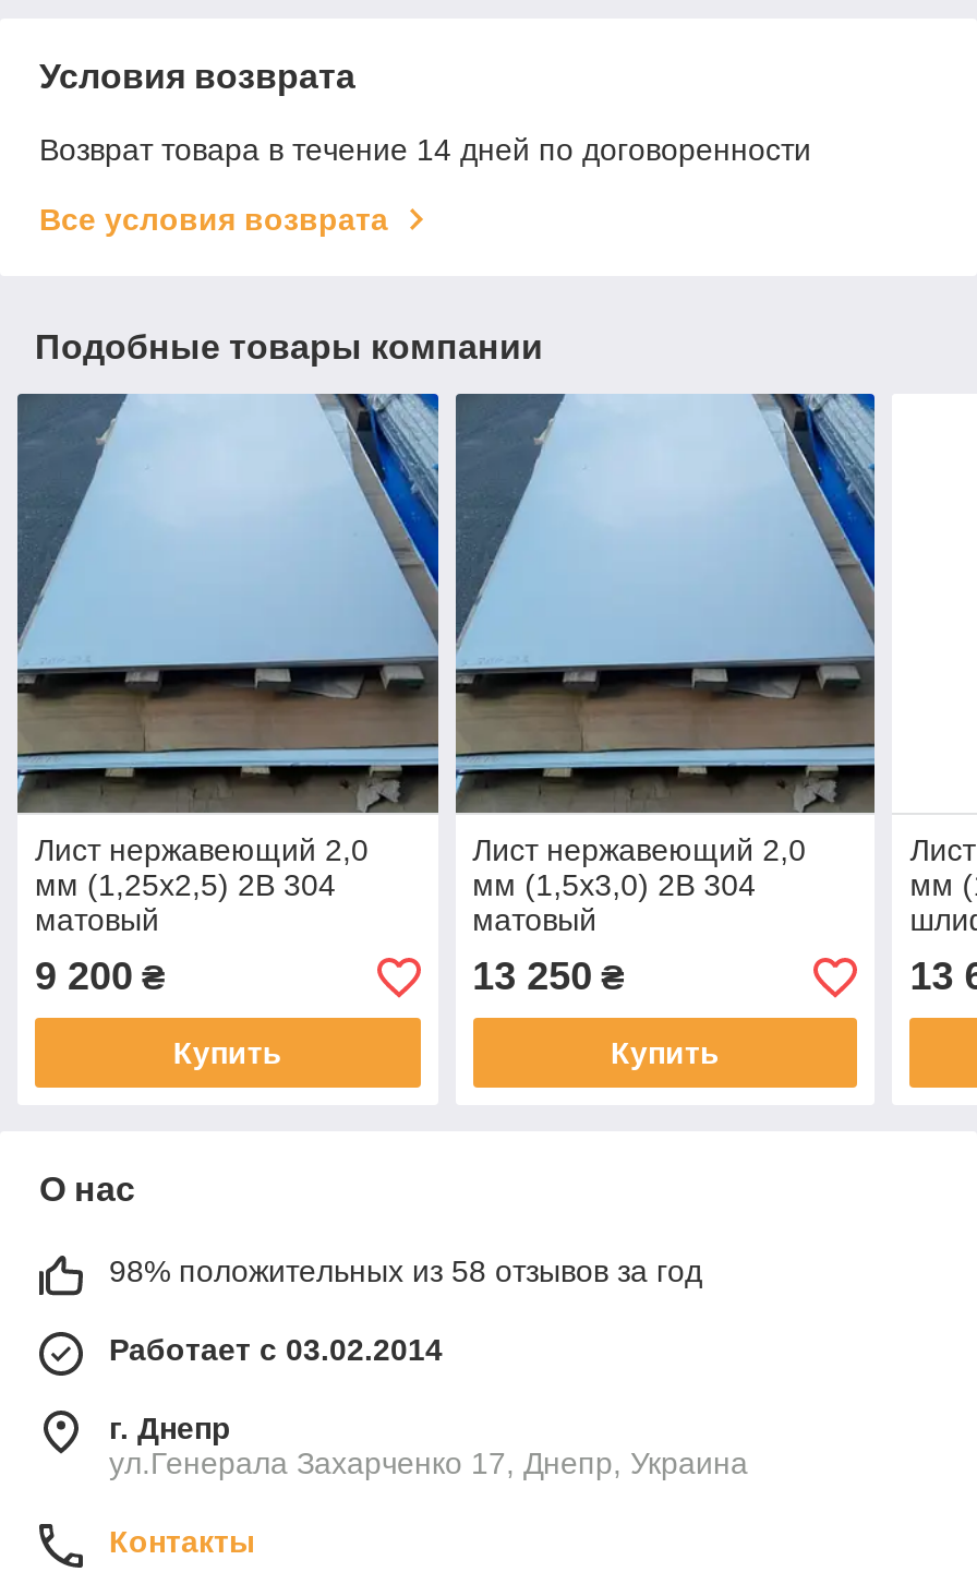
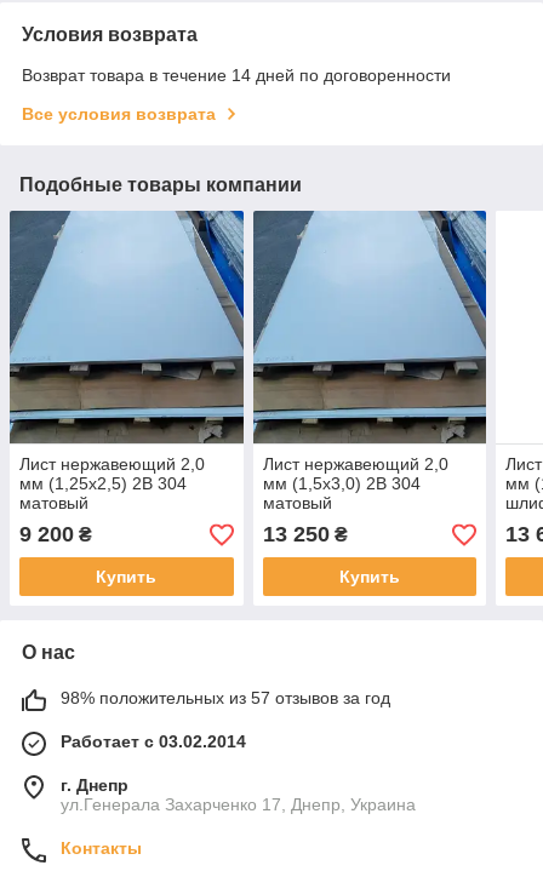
- 98% положительных из 58 отзывов за год
+ 98% положительных из 57 отзывов за год
